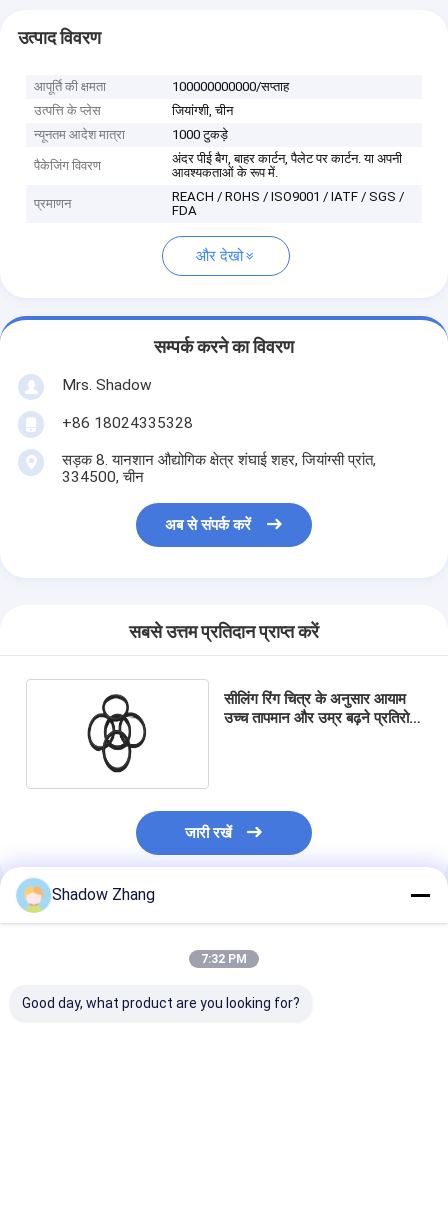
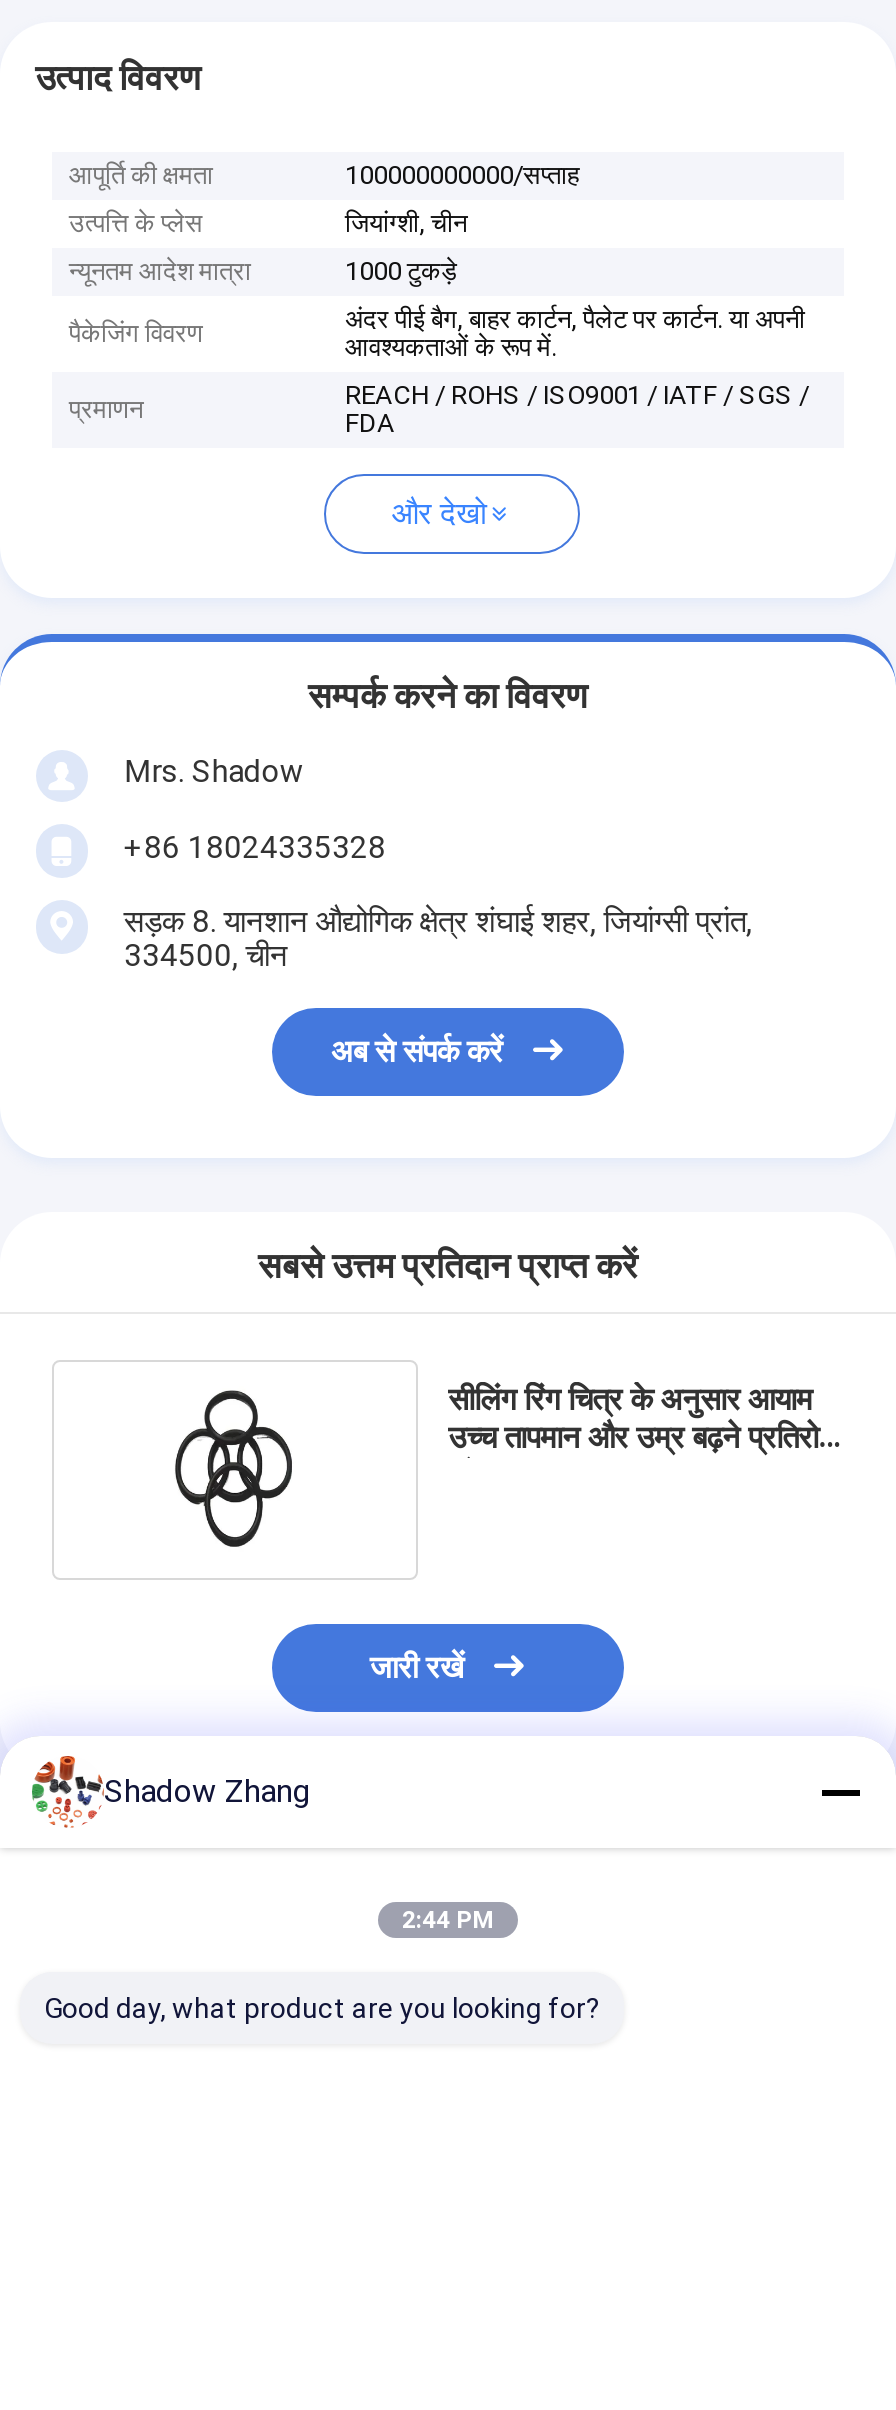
- [image]
+ [image]

- 7:32 PM
+ 2:44 PM
